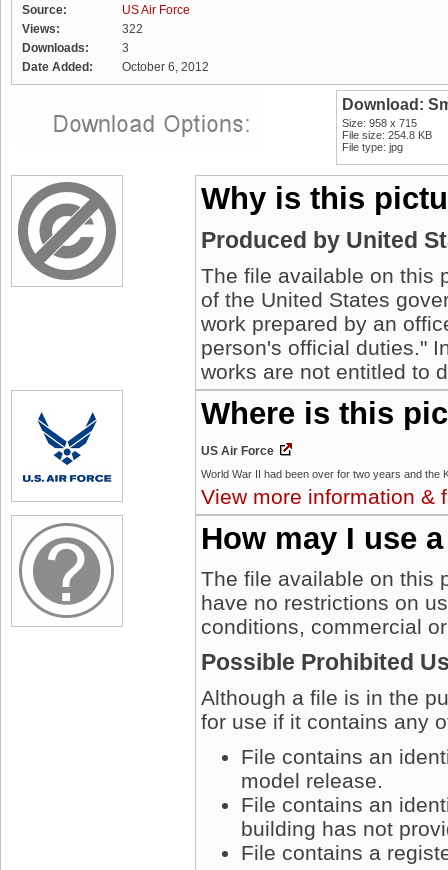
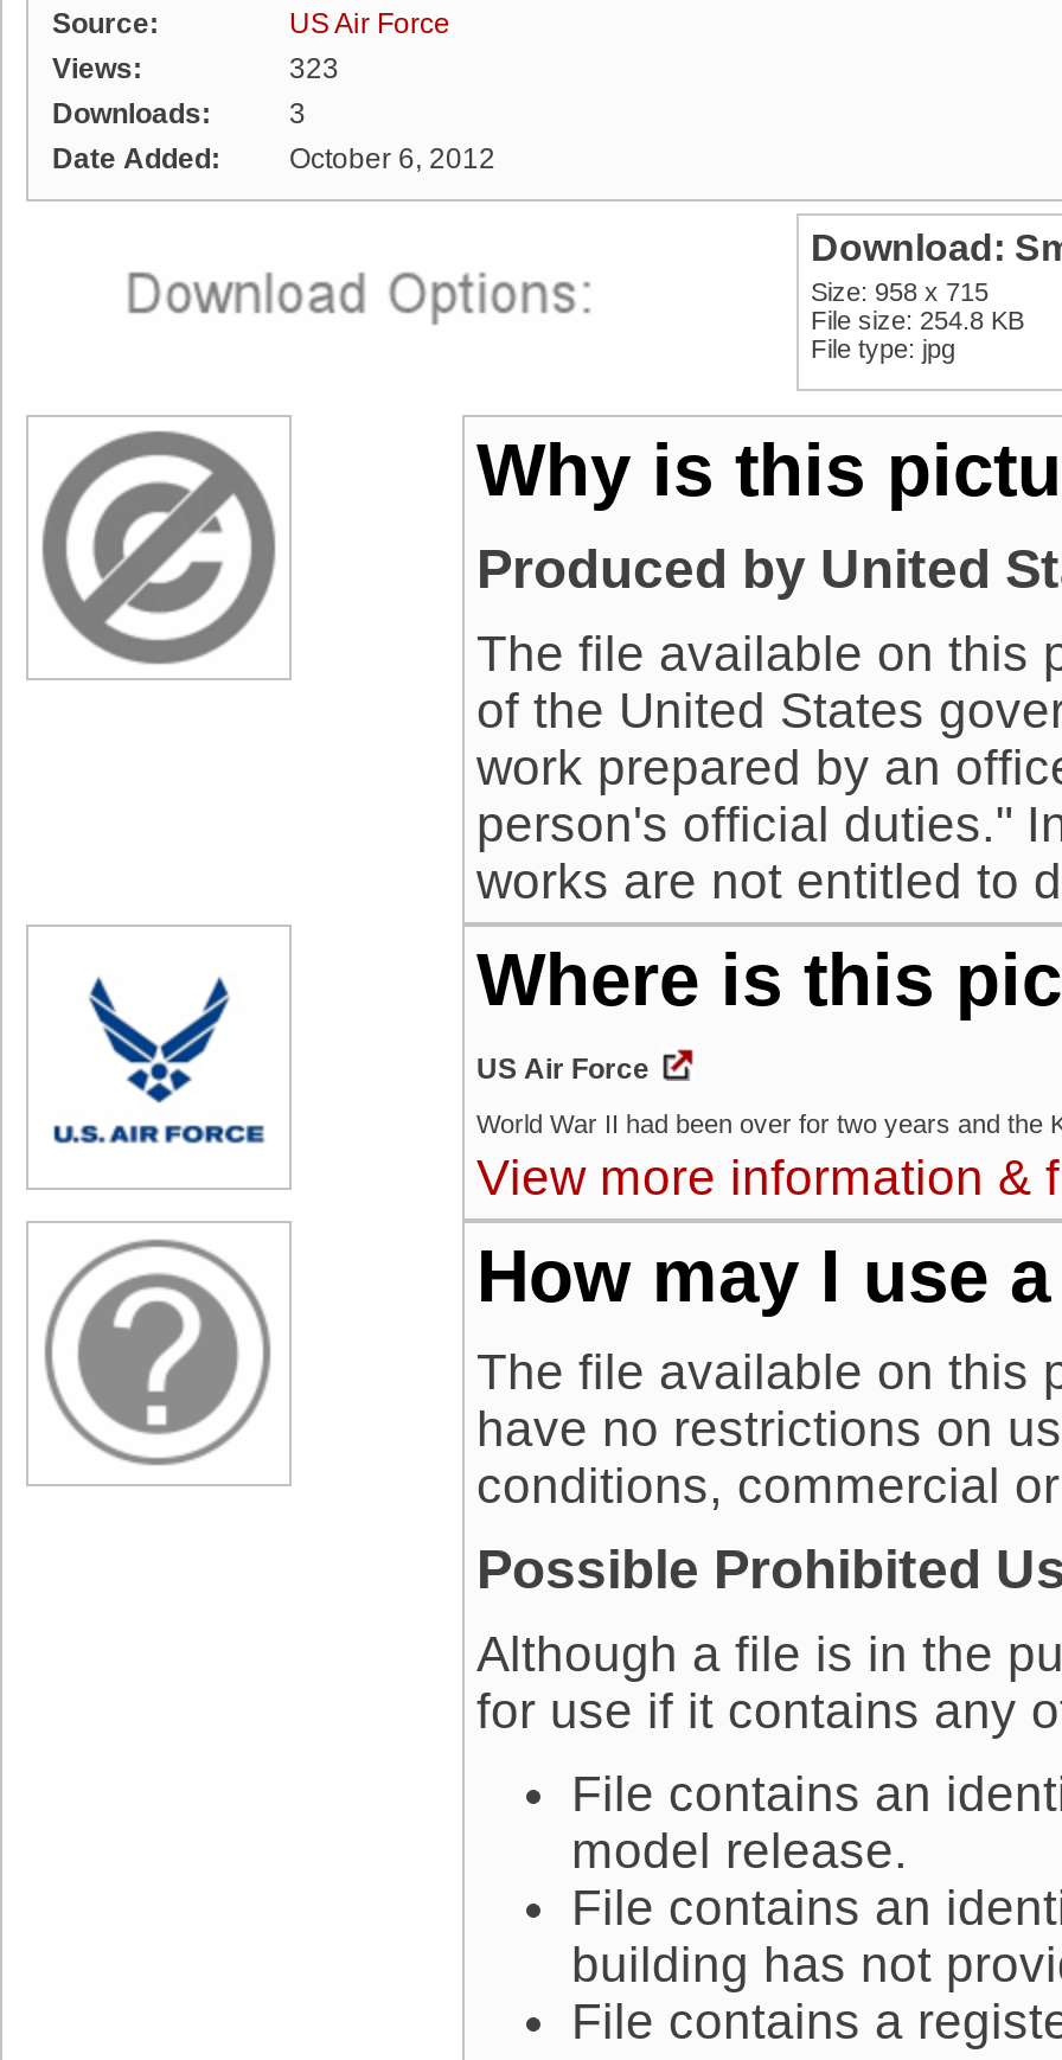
- 322
+ 323
